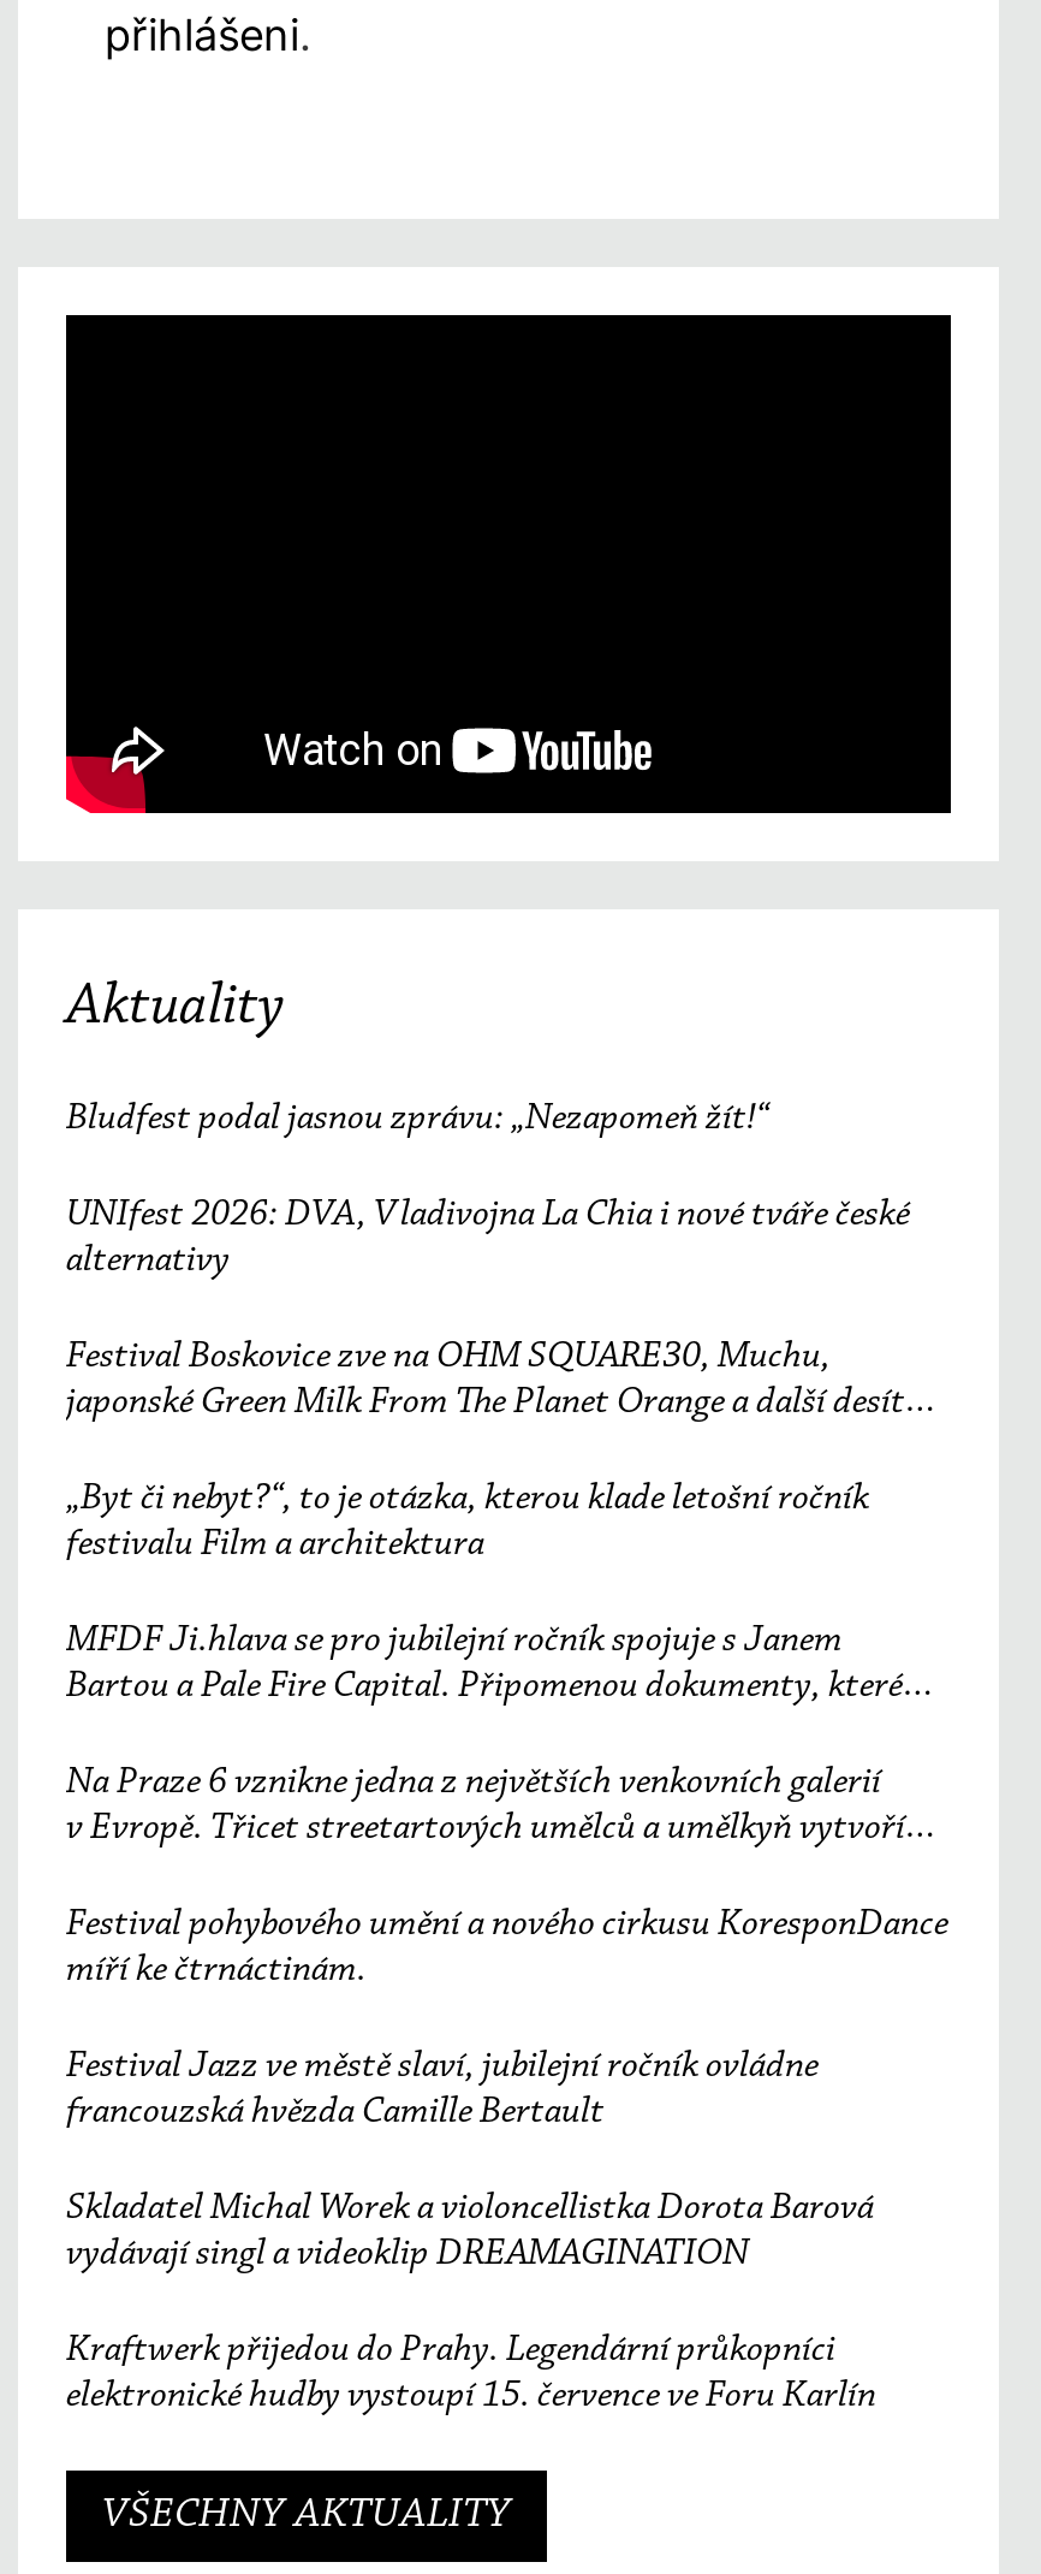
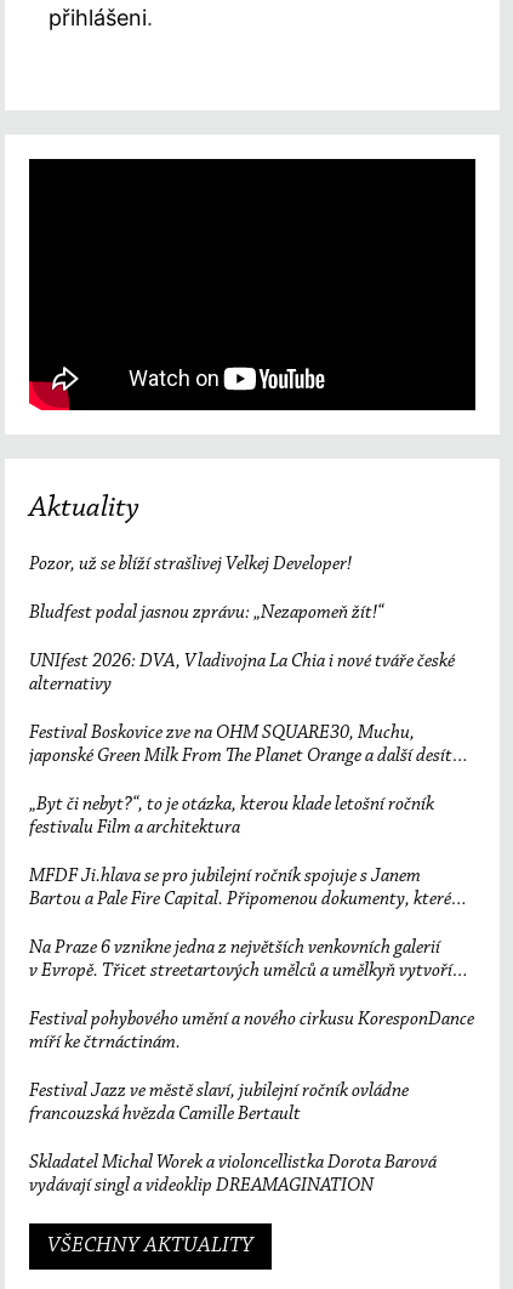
+ Pozor, už se blíží strašlivej Velkej Developer!

moved down: Bludfest podal jasnou zprávu: „Nezapomeň žít!“ | UNIfest 2026: DVA, Vladivojna La Chia i nové tváře české | alternativy | ... | francouzská hvězda Camille Bertault | Skladatel Michal Worek a violoncellistka Dorota Barová

- Kraftwerk přijedou do Prahy. Legendární průkopníci
- elektronické hudby vystoupí 15. července ve Foru Karlín
